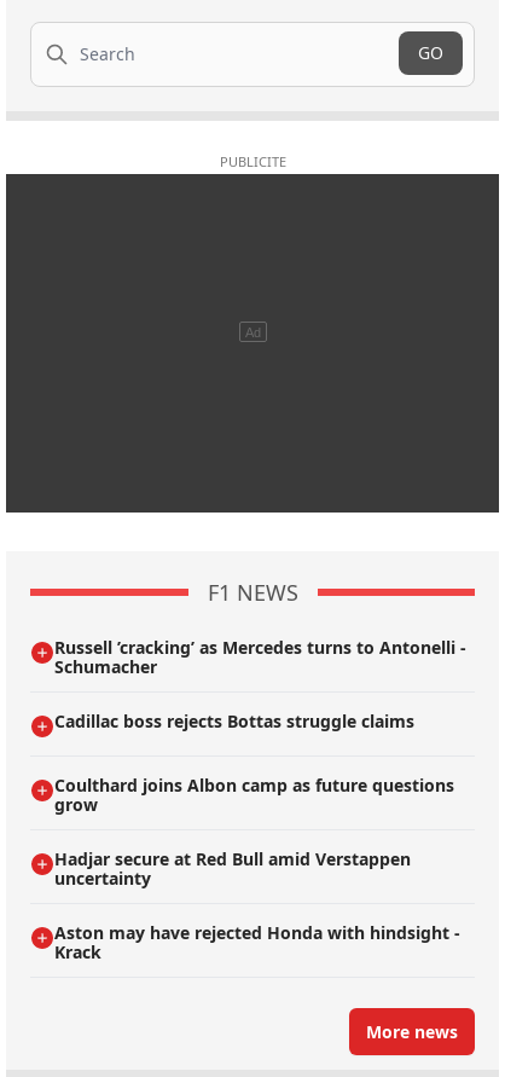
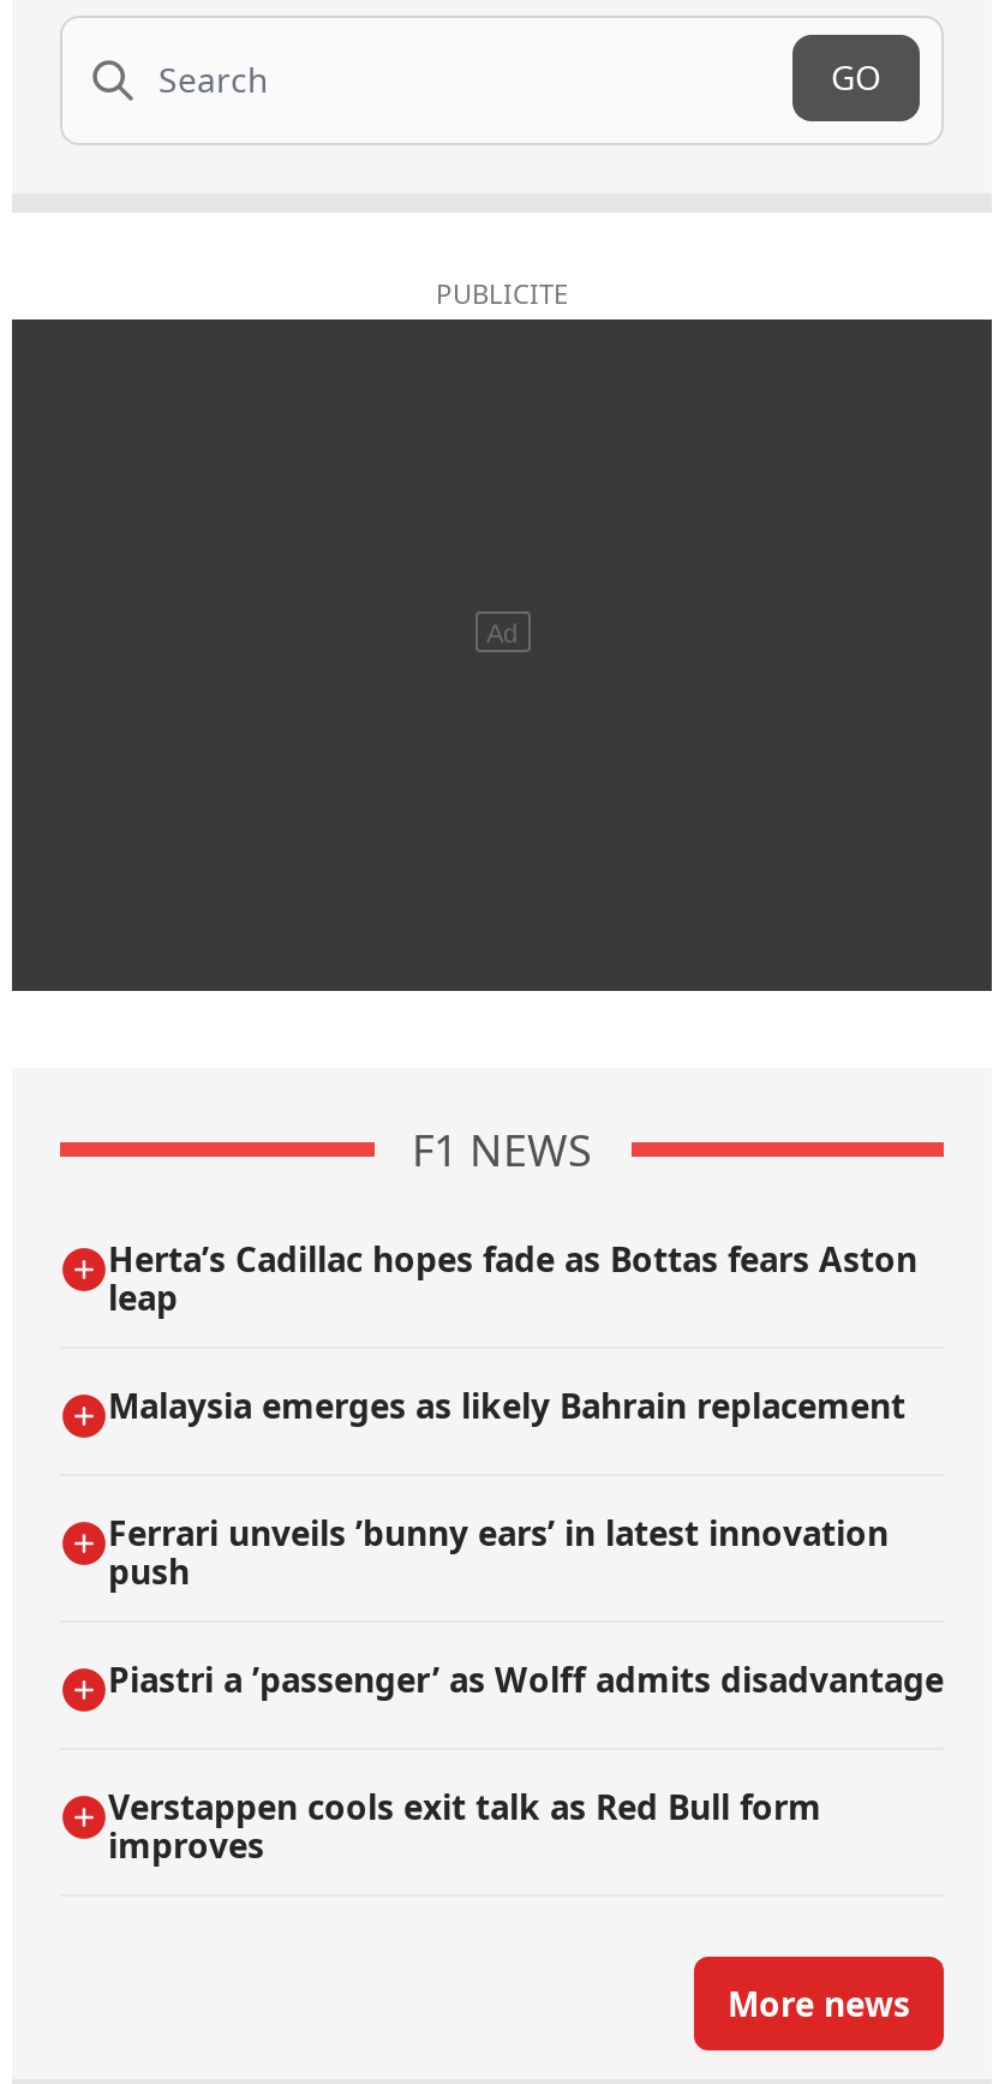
- Russell ’cracking’ as Mercedes turns to Antonelli -
- Schumacher
+ Herta’s Cadillac hopes fade as Bottas fears Aston
+ leap

- Cadillac boss rejects Bottas struggle claims
+ Malaysia emerges as likely Bahrain replacement

- Coulthard joins Albon camp as future questions
- grow
+ Ferrari unveils ’bunny ears’ in latest innovation
+ push

- Hadjar secure at Red Bull amid Verstappen
- uncertainty
+ Piastri a ’passenger’ as Wolff admits disadvantage

- Aston may have rejected Honda with hindsight -
- Krack
+ Verstappen cools exit talk as Red Bull form
+ improves
